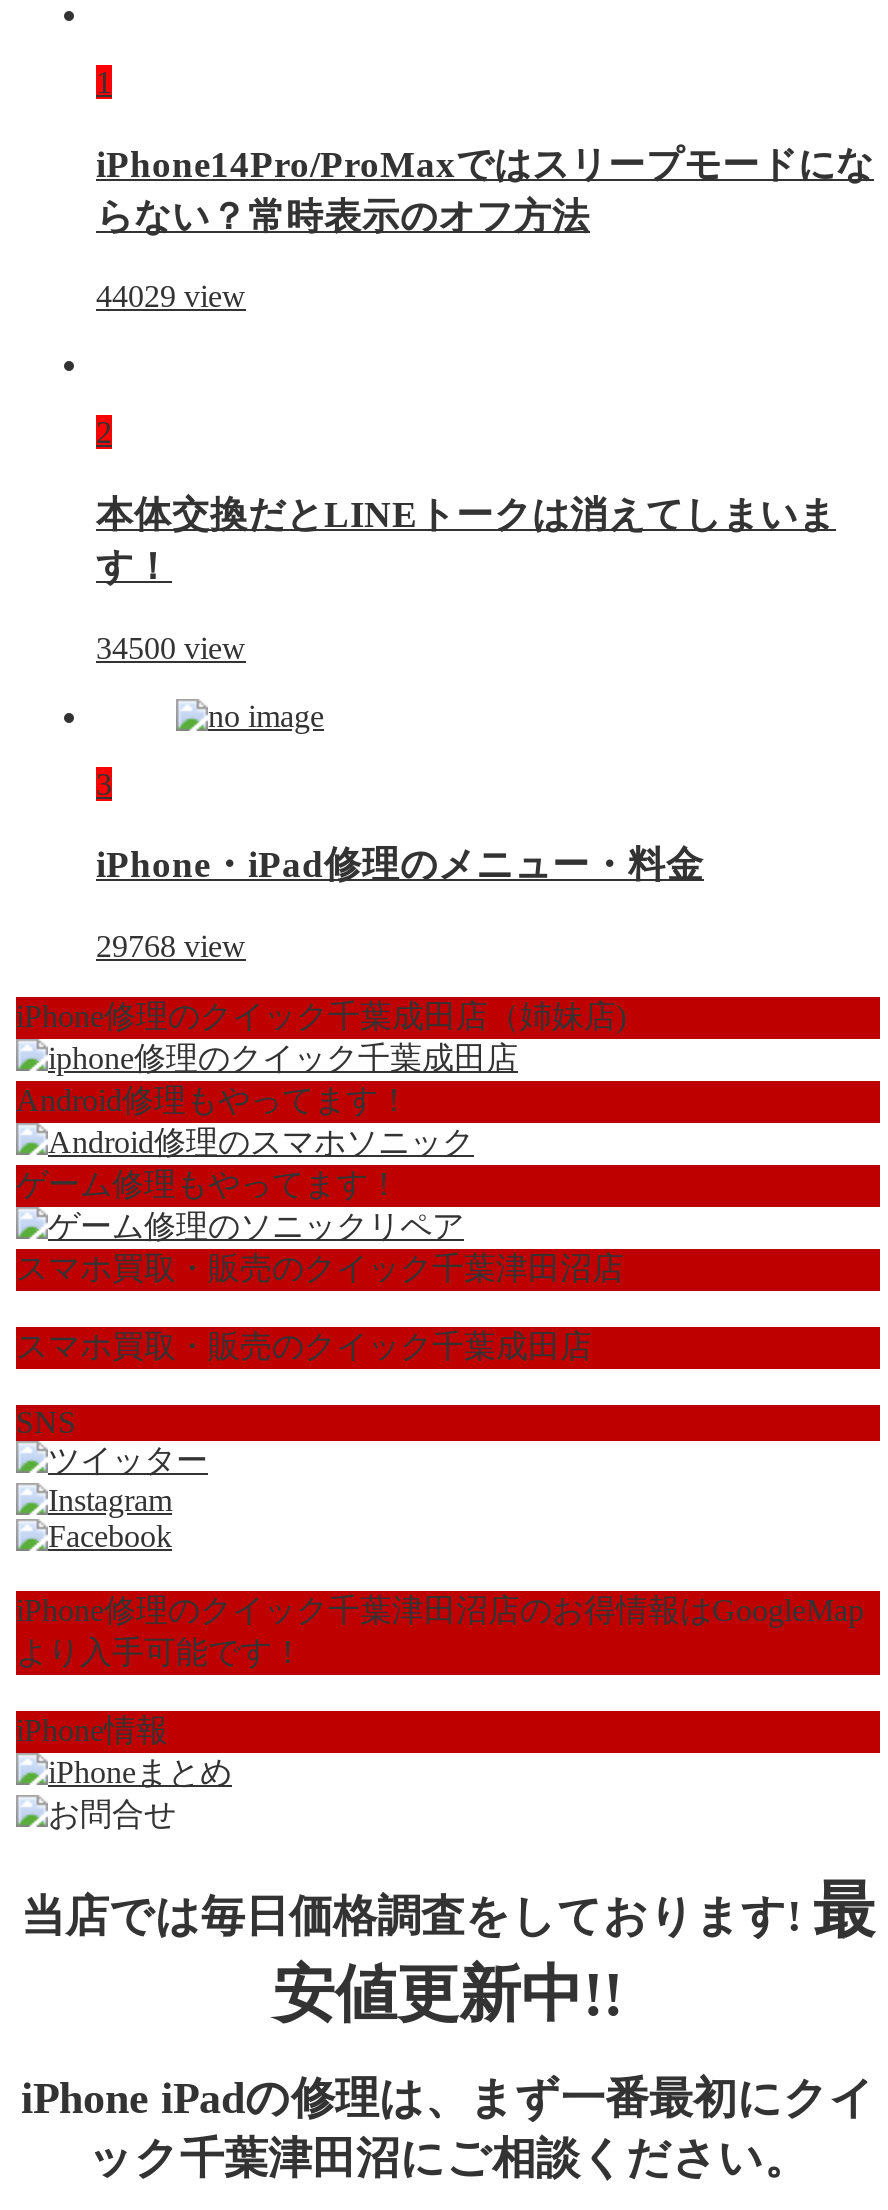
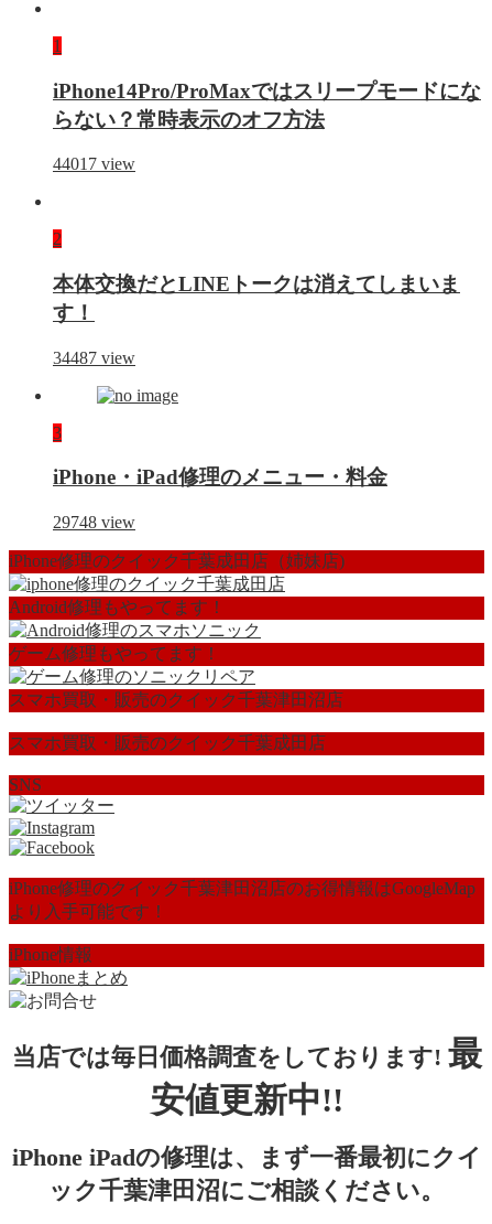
- 44029 view
+ 44017 view

- 34500 view
+ 34487 view

- 29768 view
+ 29748 view
